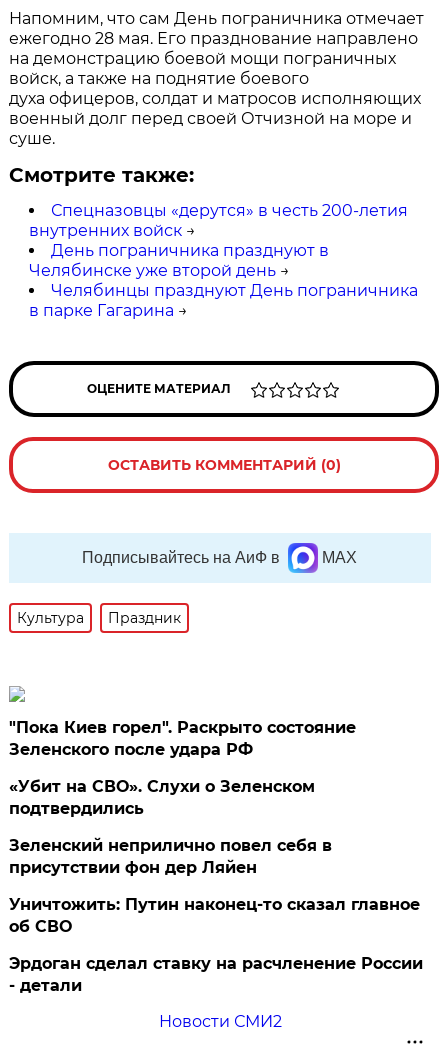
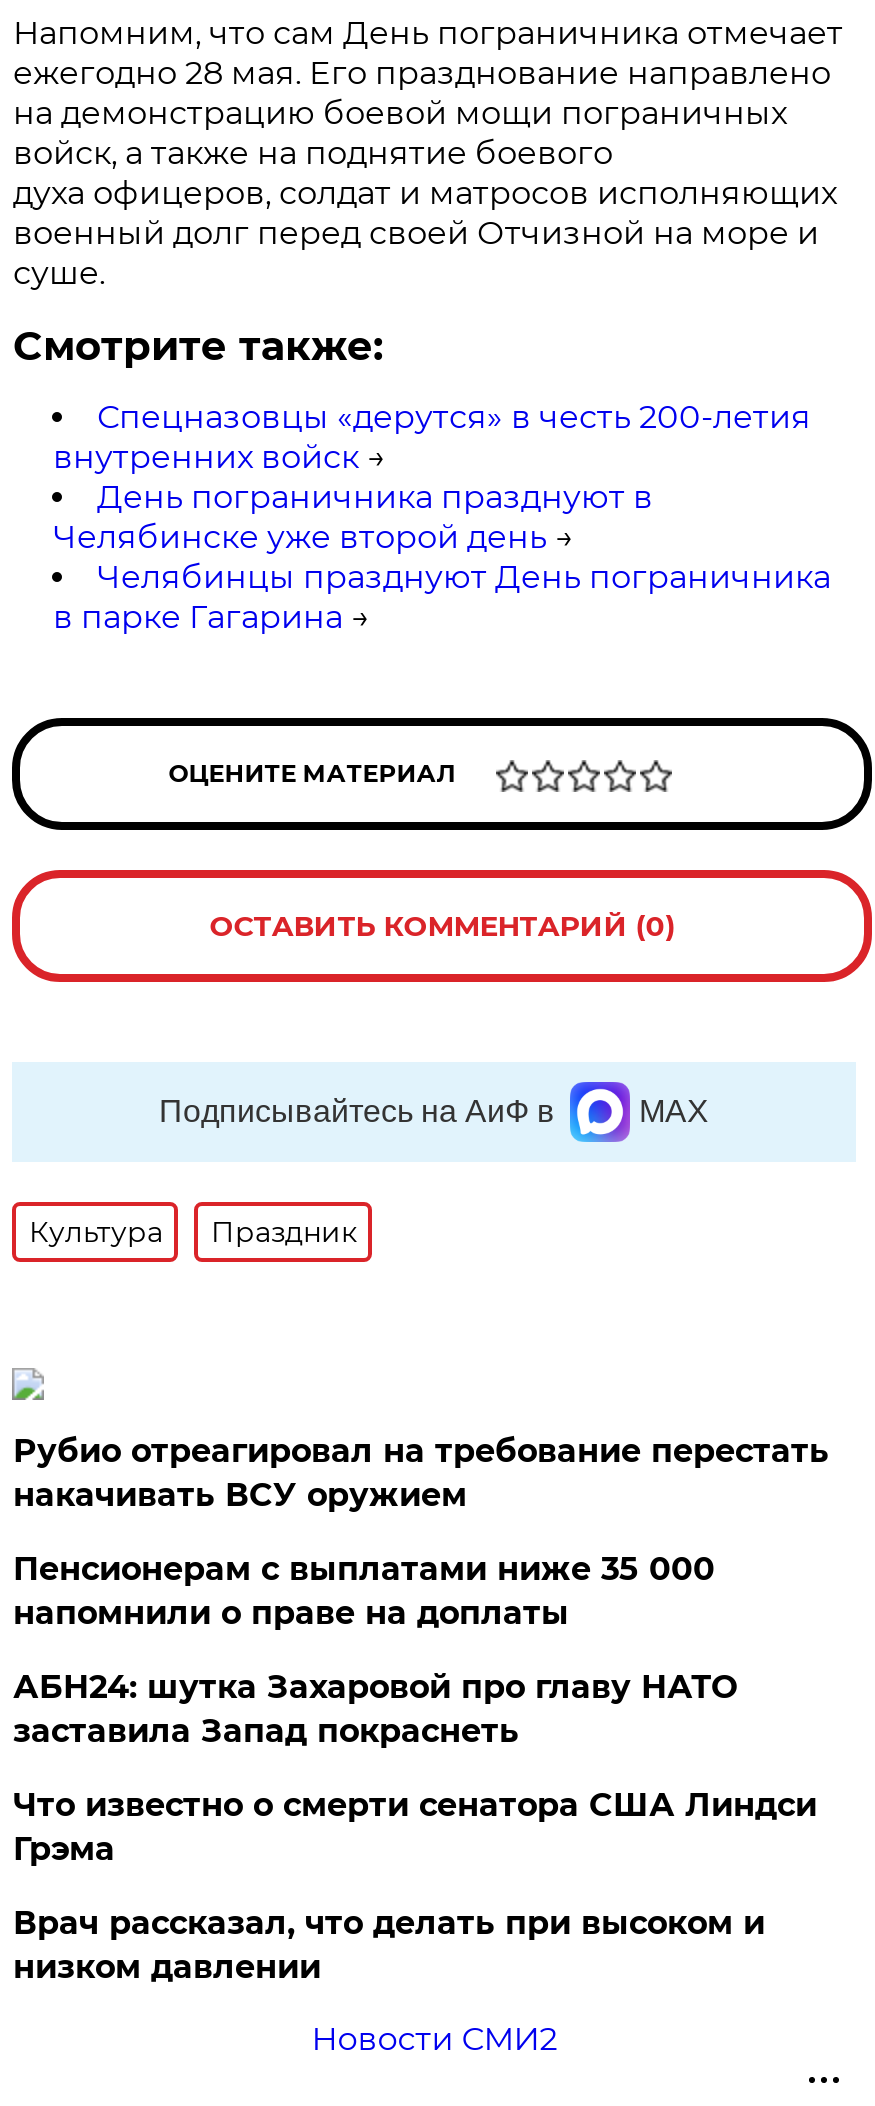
- "Пока Киев горел". Раскрыто состояние
- Зеленского после удара РФ
+ Рубио отреагировал на требование перестать
+ накачивать ВСУ оружием

- «Убит на СВО». Слухи о Зеленском
- подтвердились
+ Пенсионерам с выплатами ниже 35 000
+ напомнили о праве на доплаты

- Зеленский неприлично повел cебя в
- присутствии фон дер Ляйен
+ АБН24: шутка Захаровой про главу НАТО
+ заставила Запад покраснеть

- Уничтожить: Путин наконец-то сказал главное
- об СВО
+ Что известно о смерти сенатора США Линдси
+ Грэма

- Эрдоган сделал ставку на расчленение России
- - детали
+ Врач рассказал, что делать при высоком и
+ низком давлении
